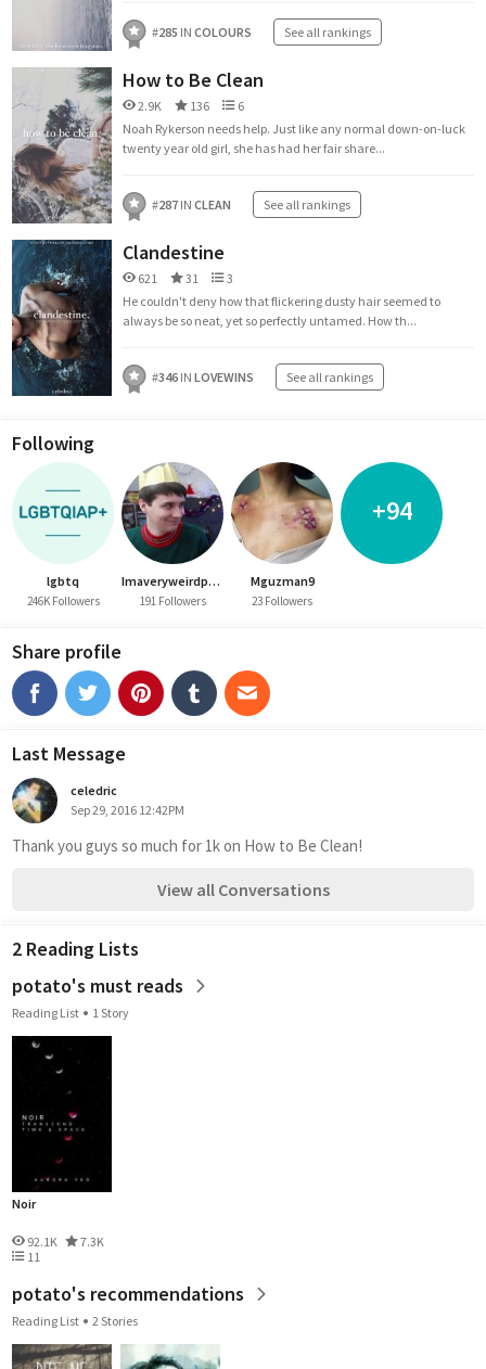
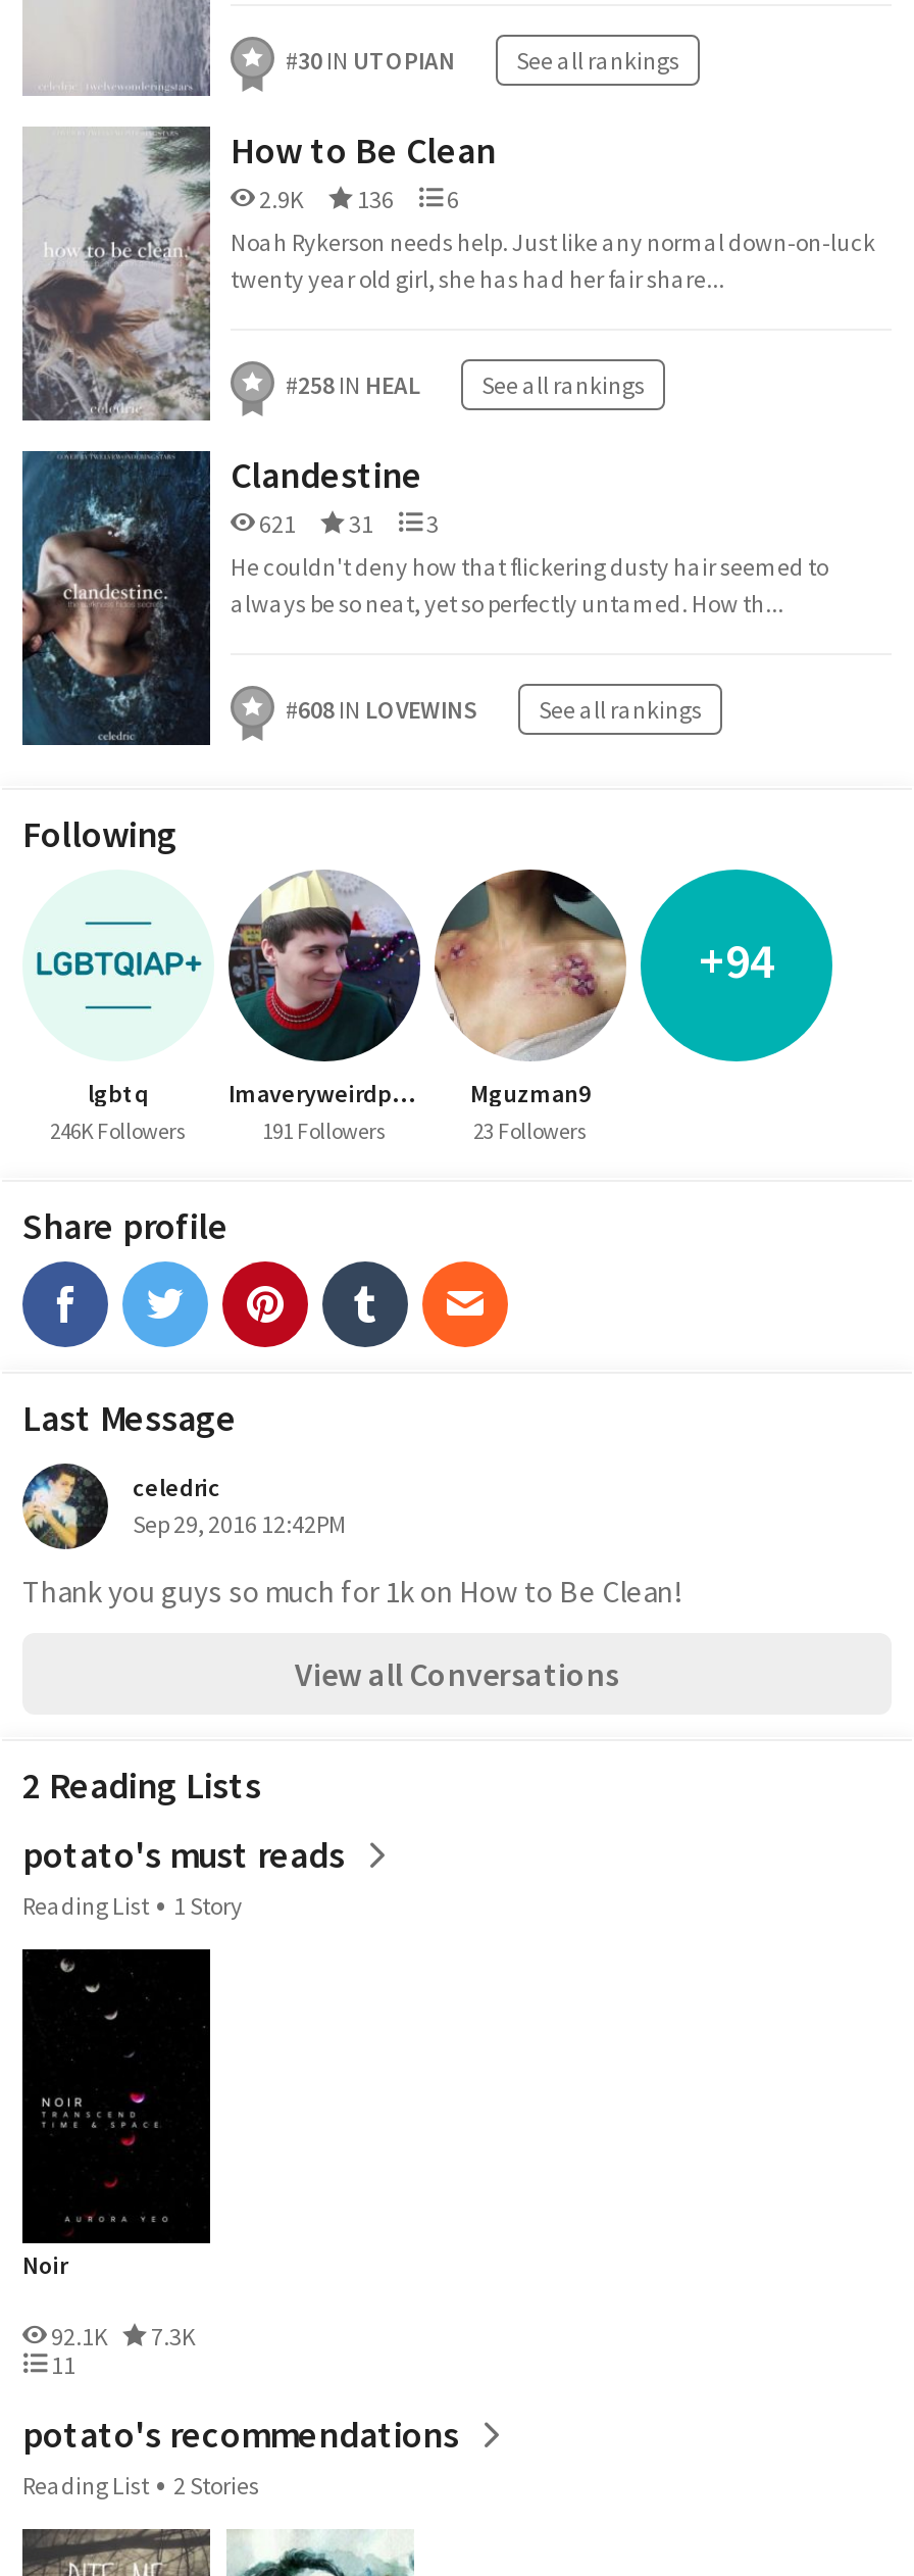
- #285 IN COLOURS See all rankings
+ #30 IN UTOPIAN See all rankings

- #287 IN CLEAN See all rankings
+ #258 IN HEAL See all rankings

- #346 IN LOVEWINS See all rankings
+ #608 IN LOVEWINS See all rankings
